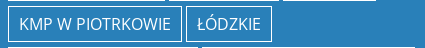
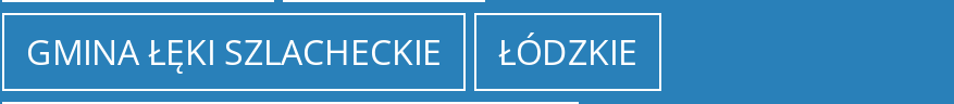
- KMP W PIOTRKOWIE
+ GMINA ŁĘKI SZLACHECKIE
